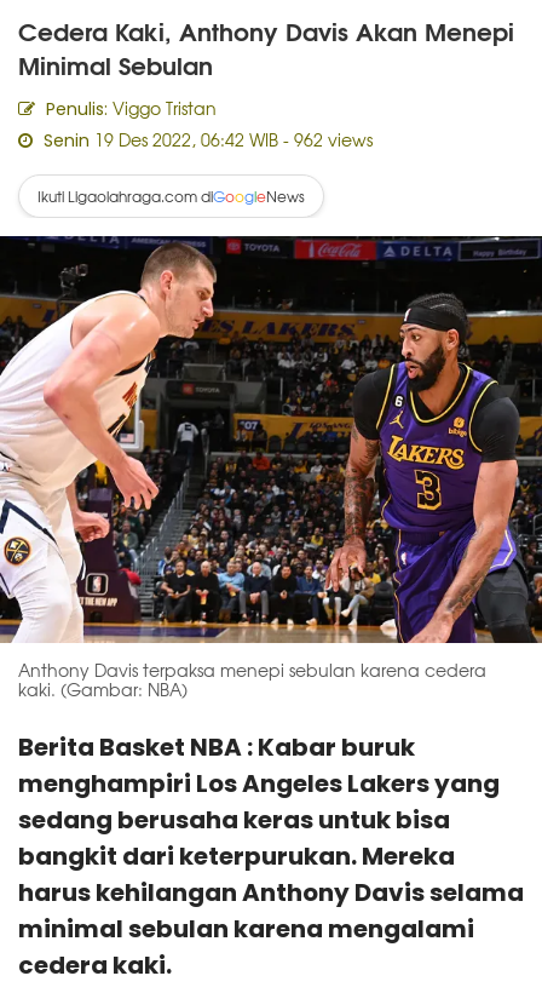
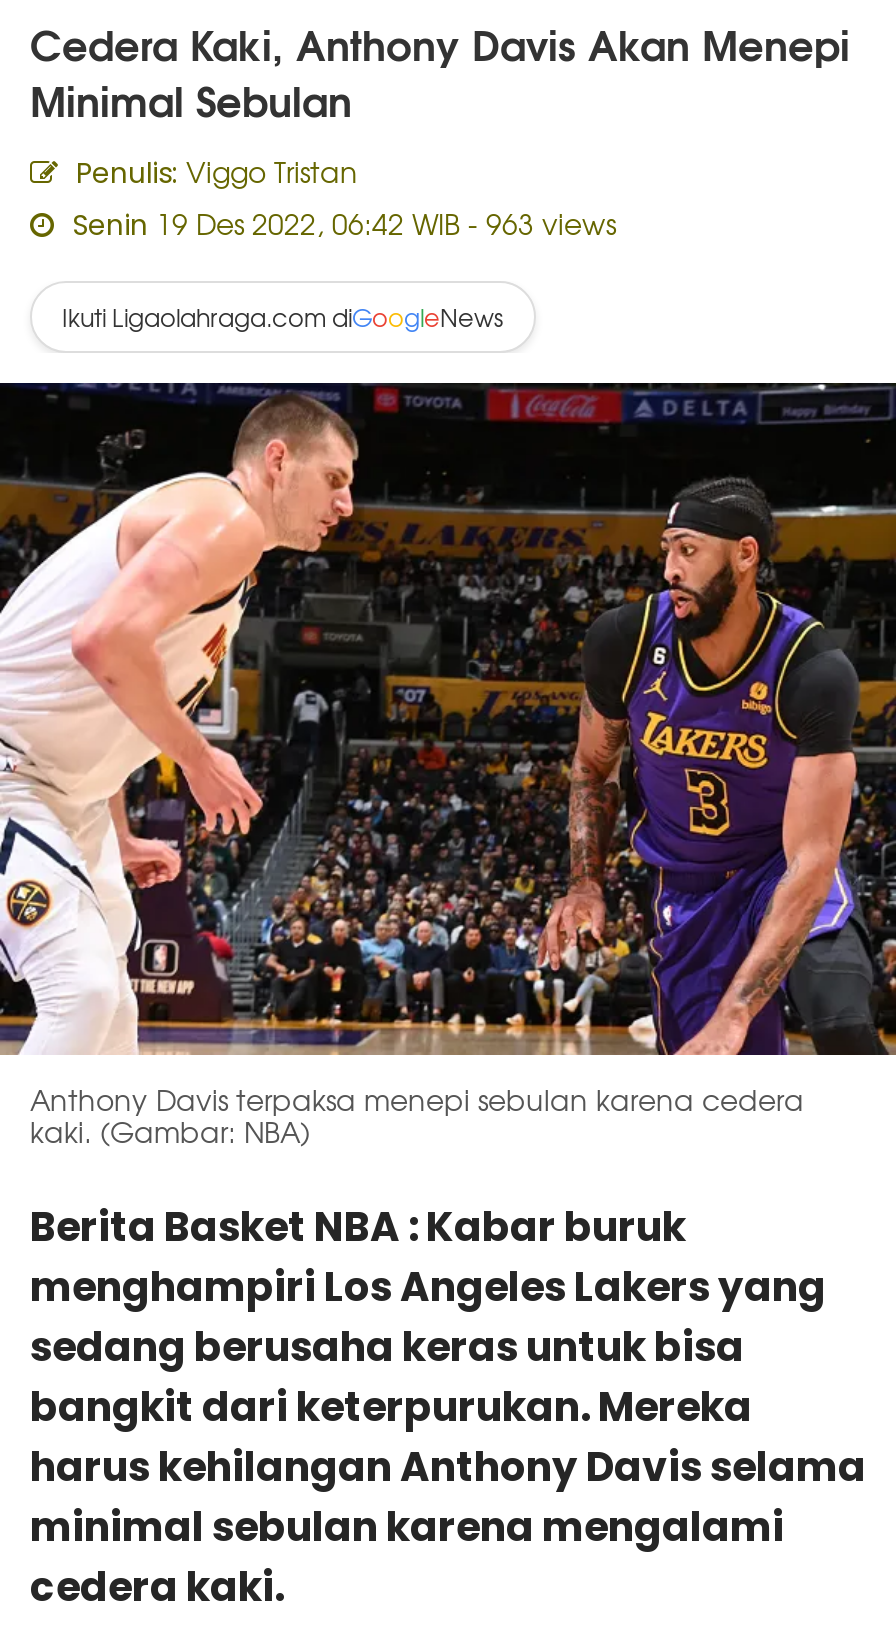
- Senin 19 Des 2022, 06:42 WIB - 962 views
+ Senin 19 Des 2022, 06:42 WIB - 963 views
